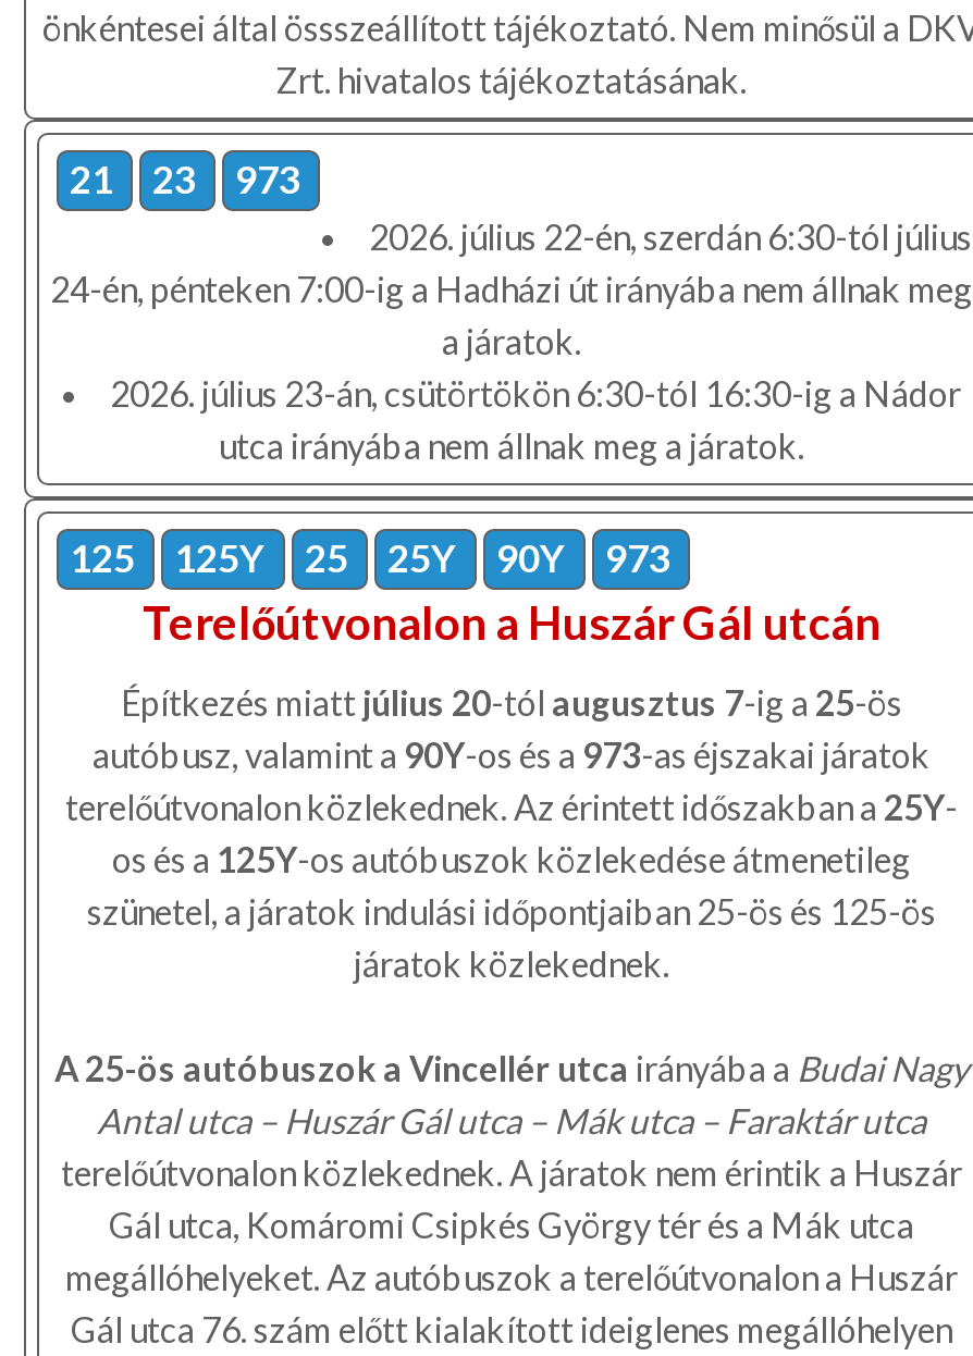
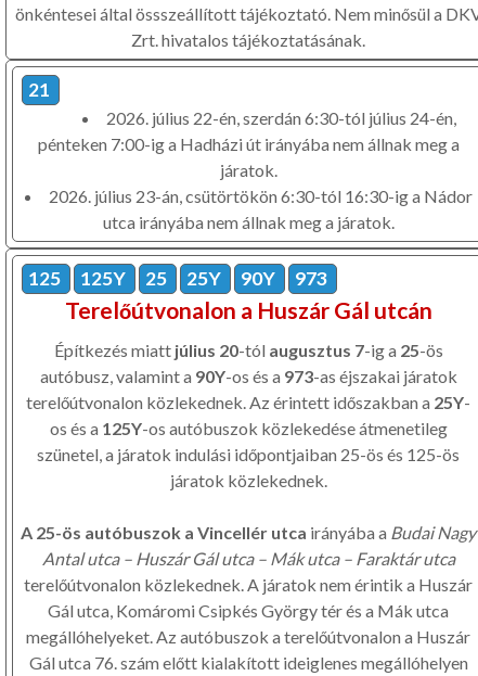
- 21 23 973
- 2026. július 22-én, szerdán 6:30-tól július
- 24-én, pénteken 7:00-ig a Hadházi út irányába nem állnak meg
- a járatok.
+ 21
+ 2026. július 22-én, szerdán 6:30-tól július 24-én,
+ pénteken 7:00-ig a Hadházi út irányába nem állnak meg a
+ járatok.
